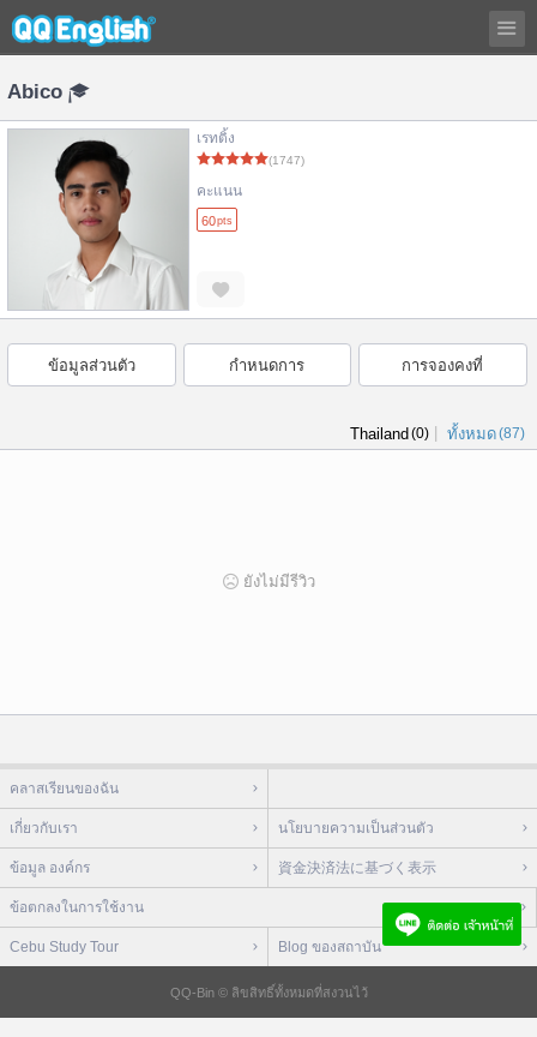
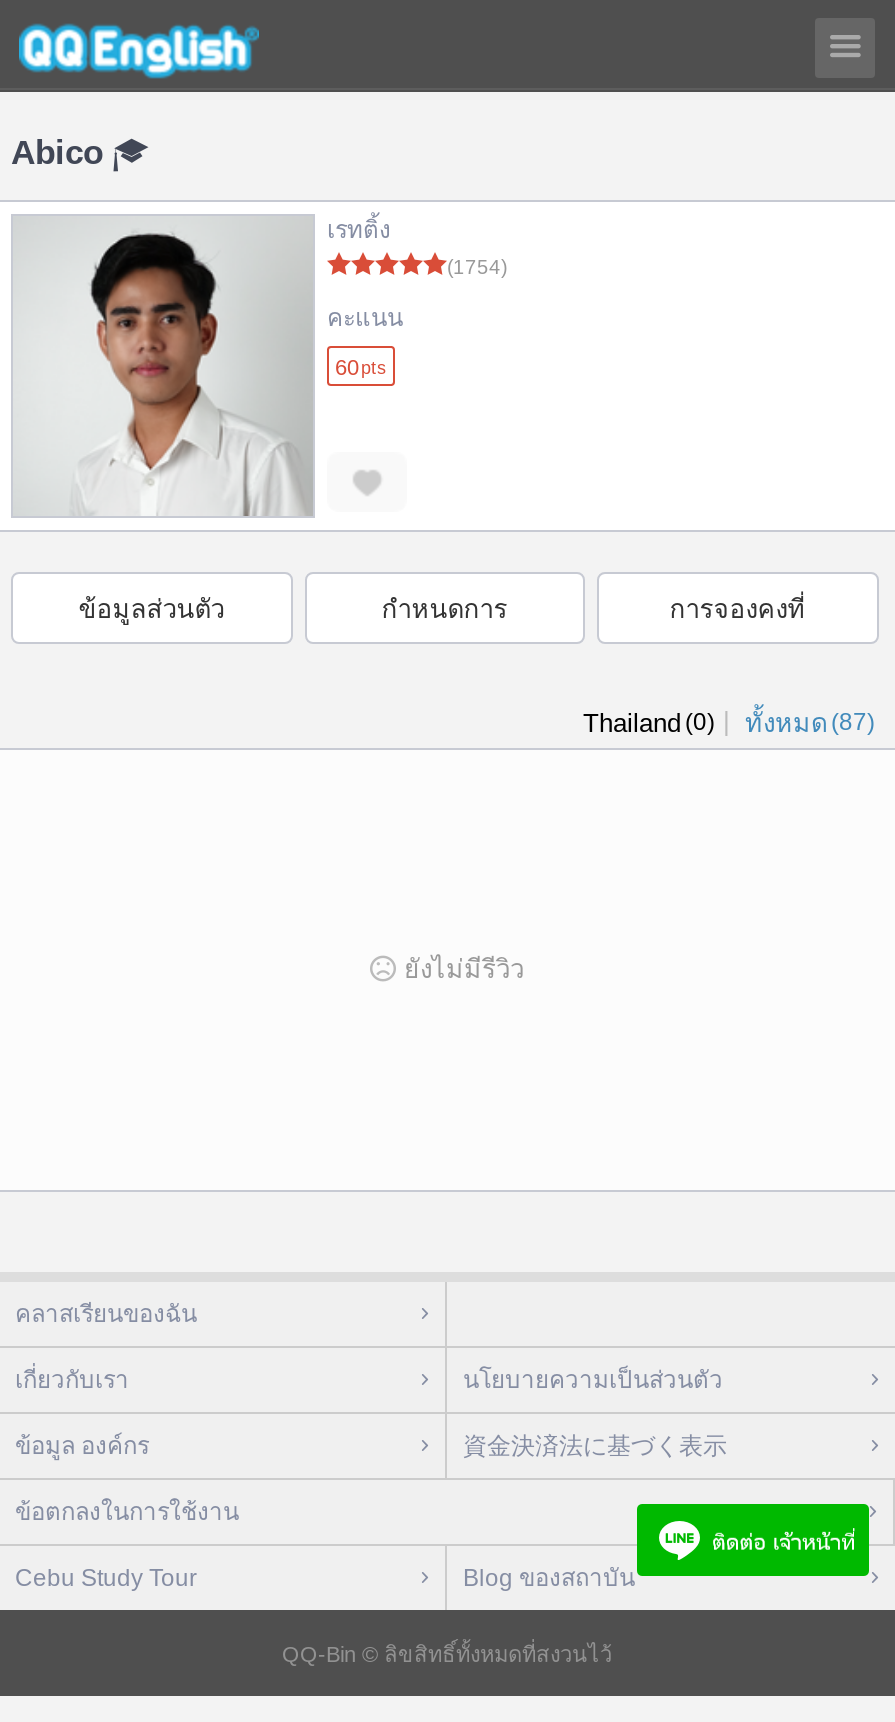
- (1747)
+ (1754)
